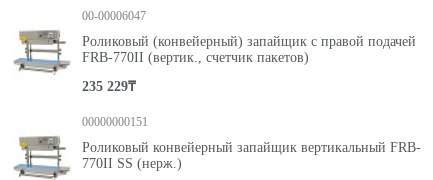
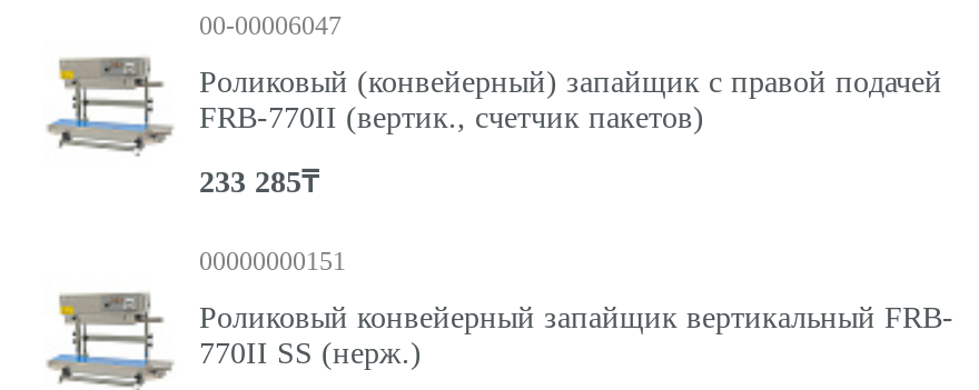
- 235 229₸
+ 233 285₸
